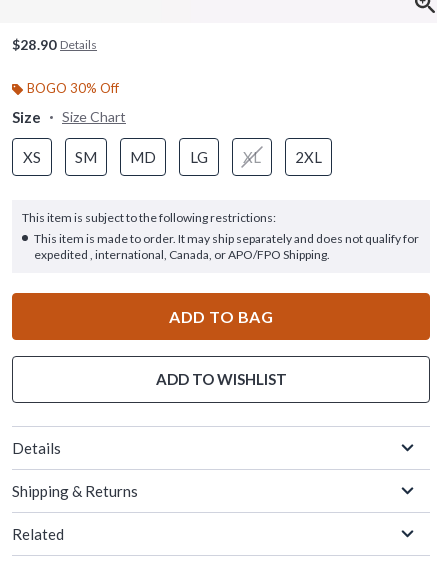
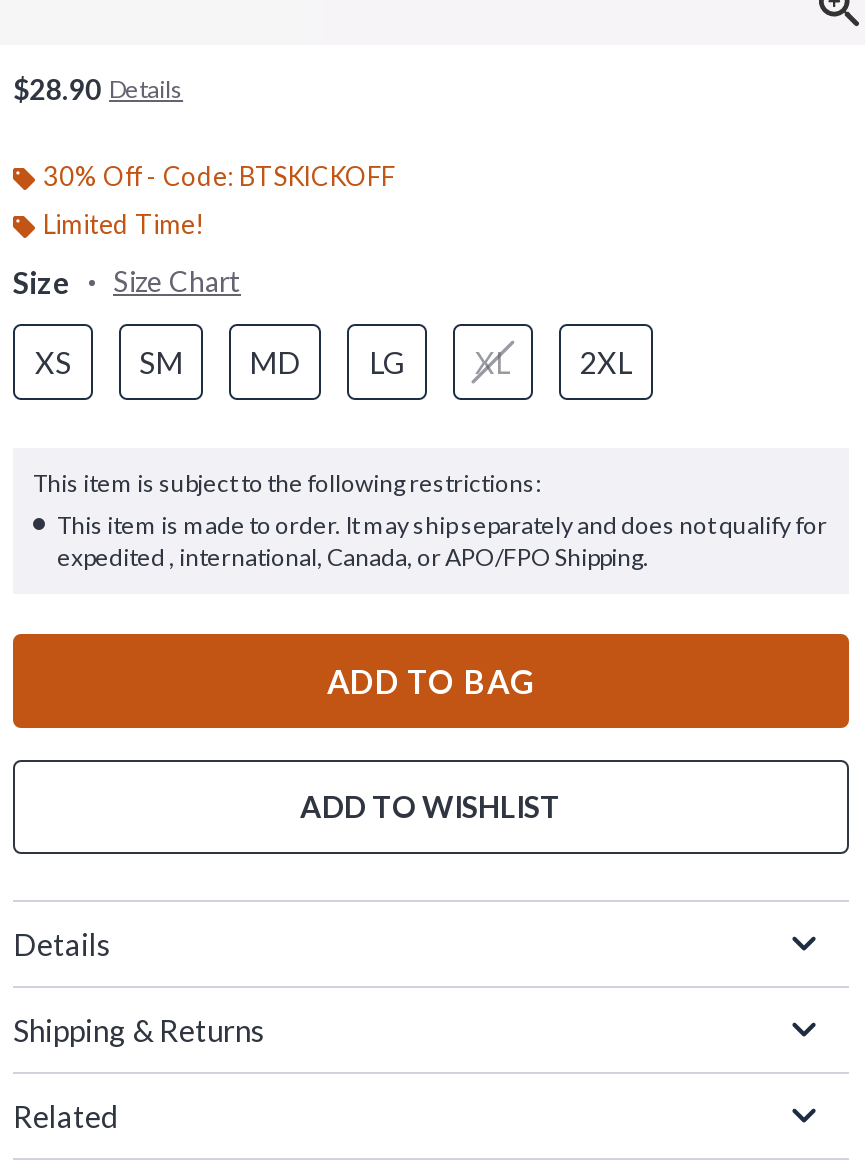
- BOGO 30% Off
+ 30% Off - Code: BTSKICKOFF
+ Limited Time!
